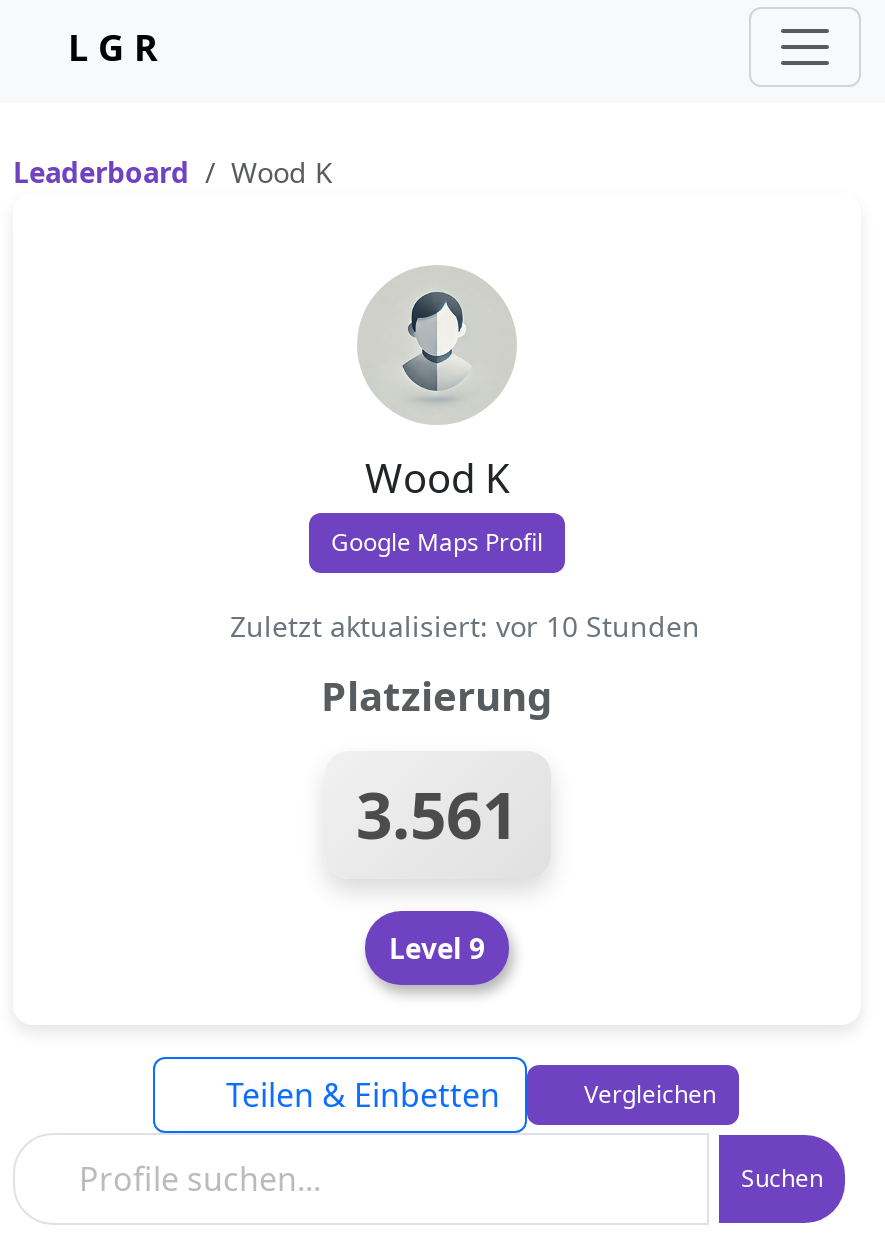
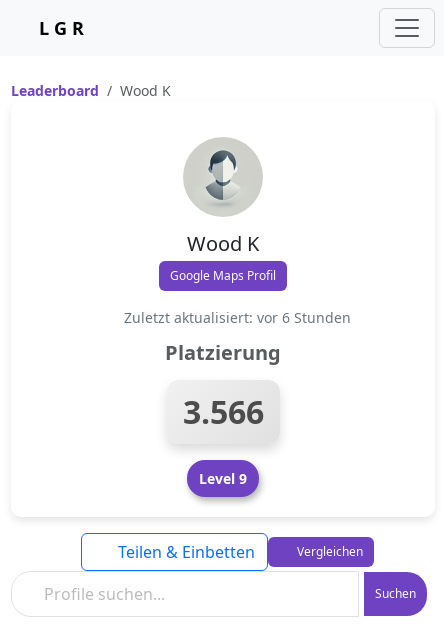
- Zuletzt aktualisiert: vor 10 Stunden
+ Zuletzt aktualisiert: vor 6 Stunden

- 3.561
+ 3.566
